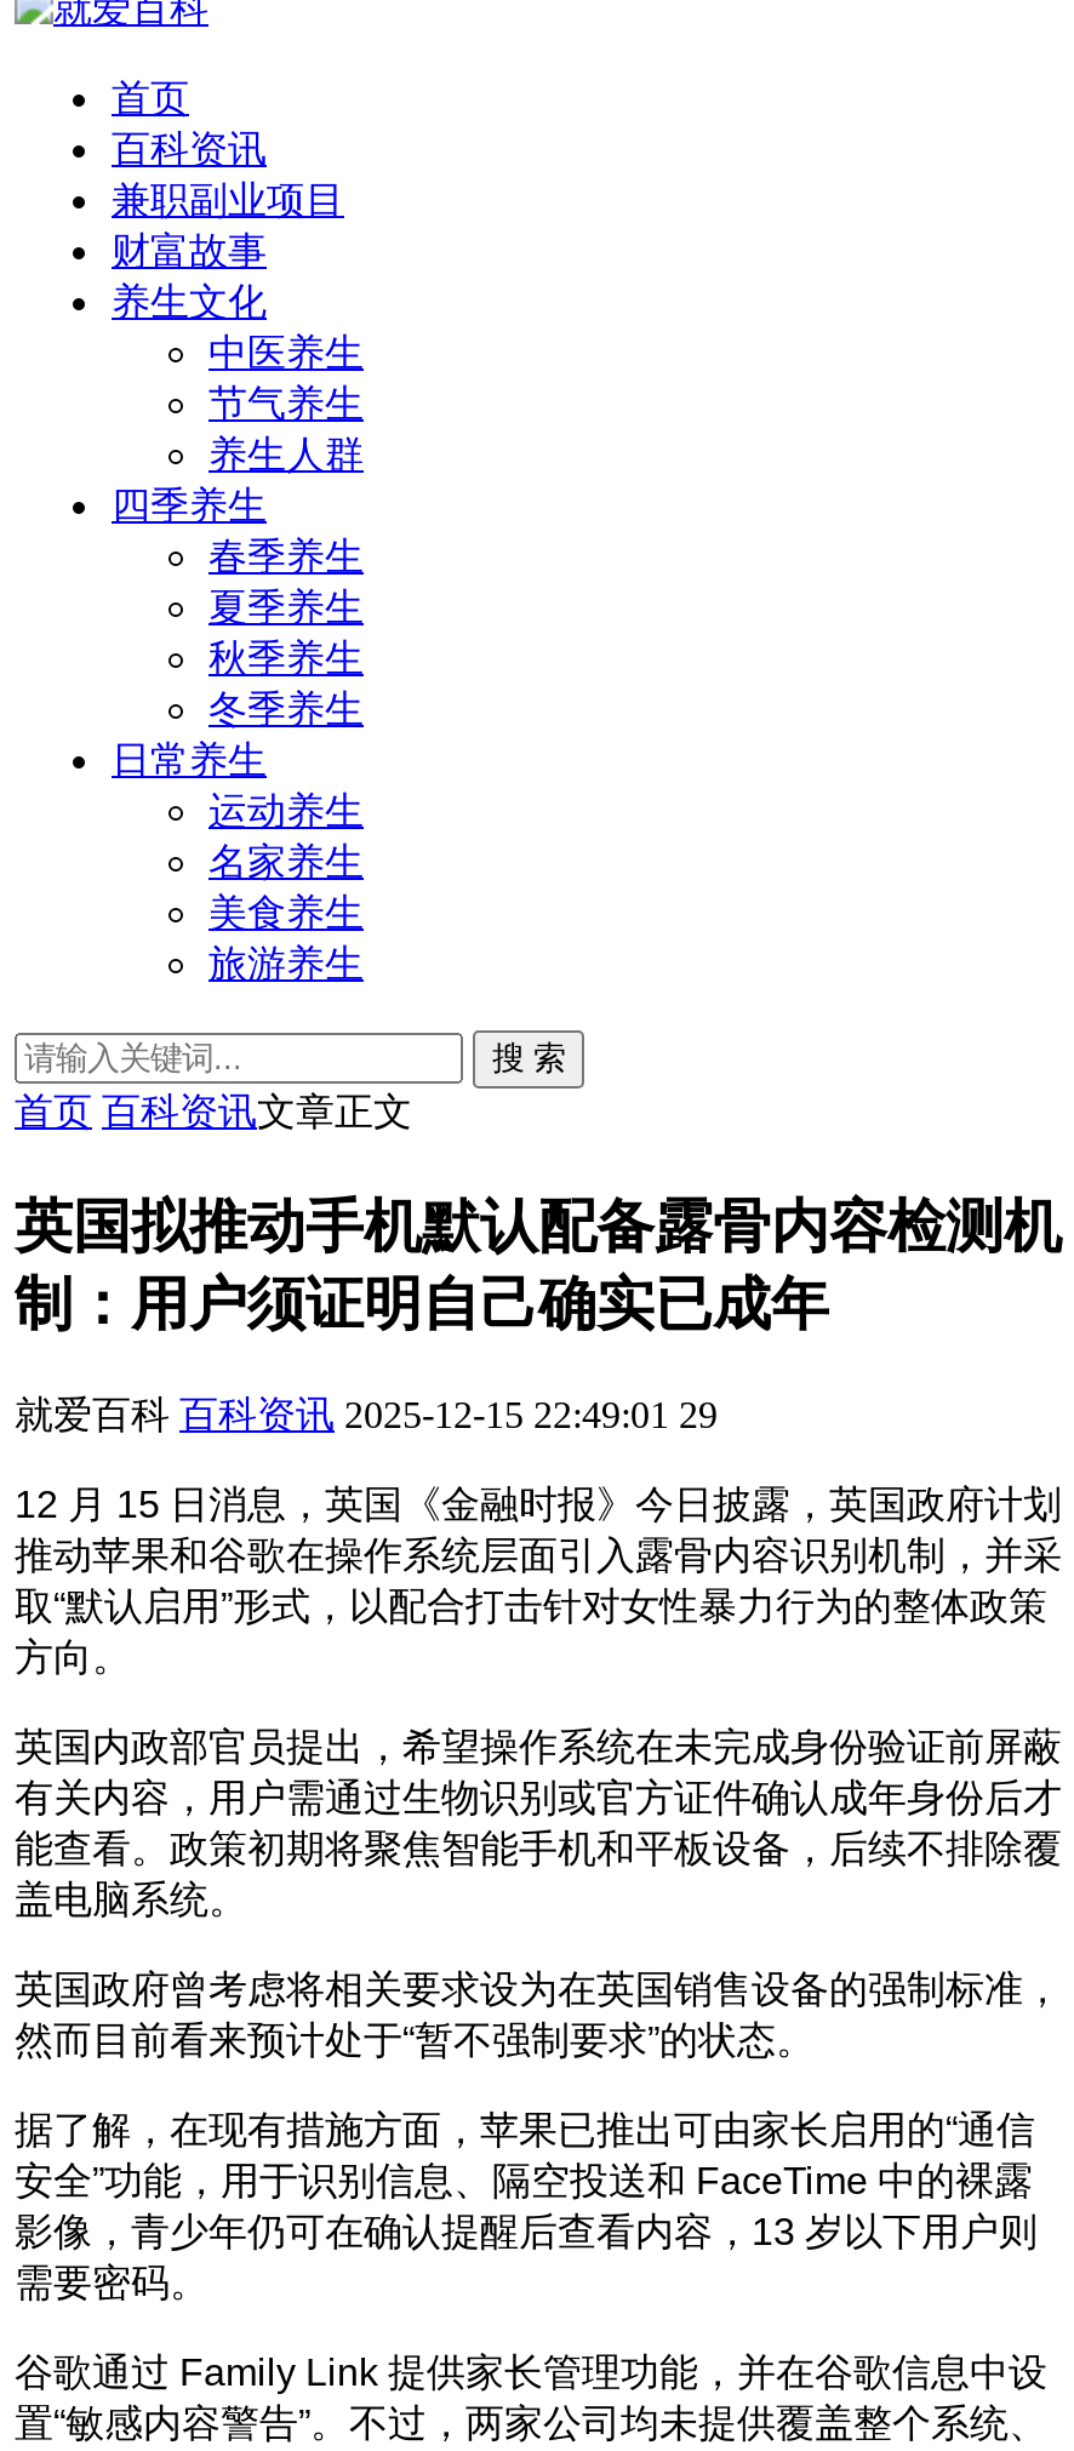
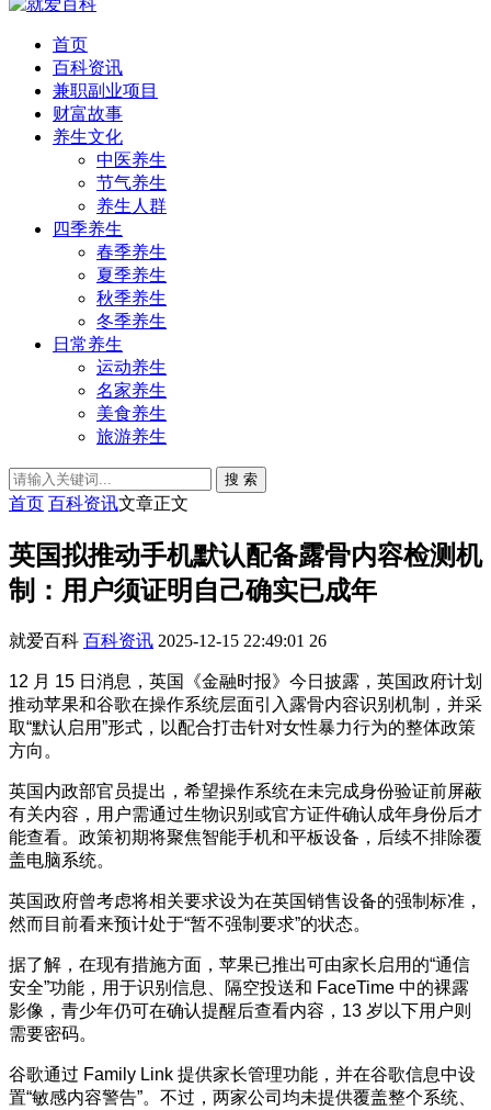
- 就爱百科 百科资讯 2025-12-15 22:49:01 29
+ 就爱百科 百科资讯 2025-12-15 22:49:01 26
